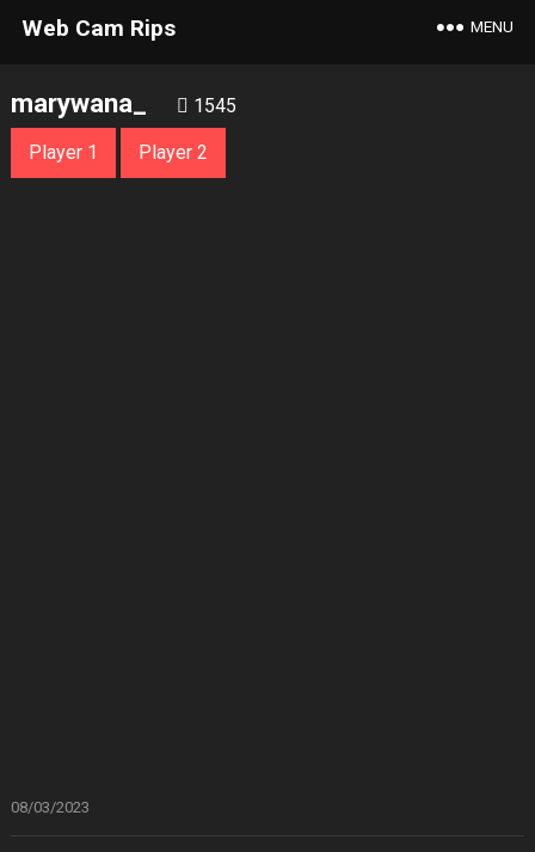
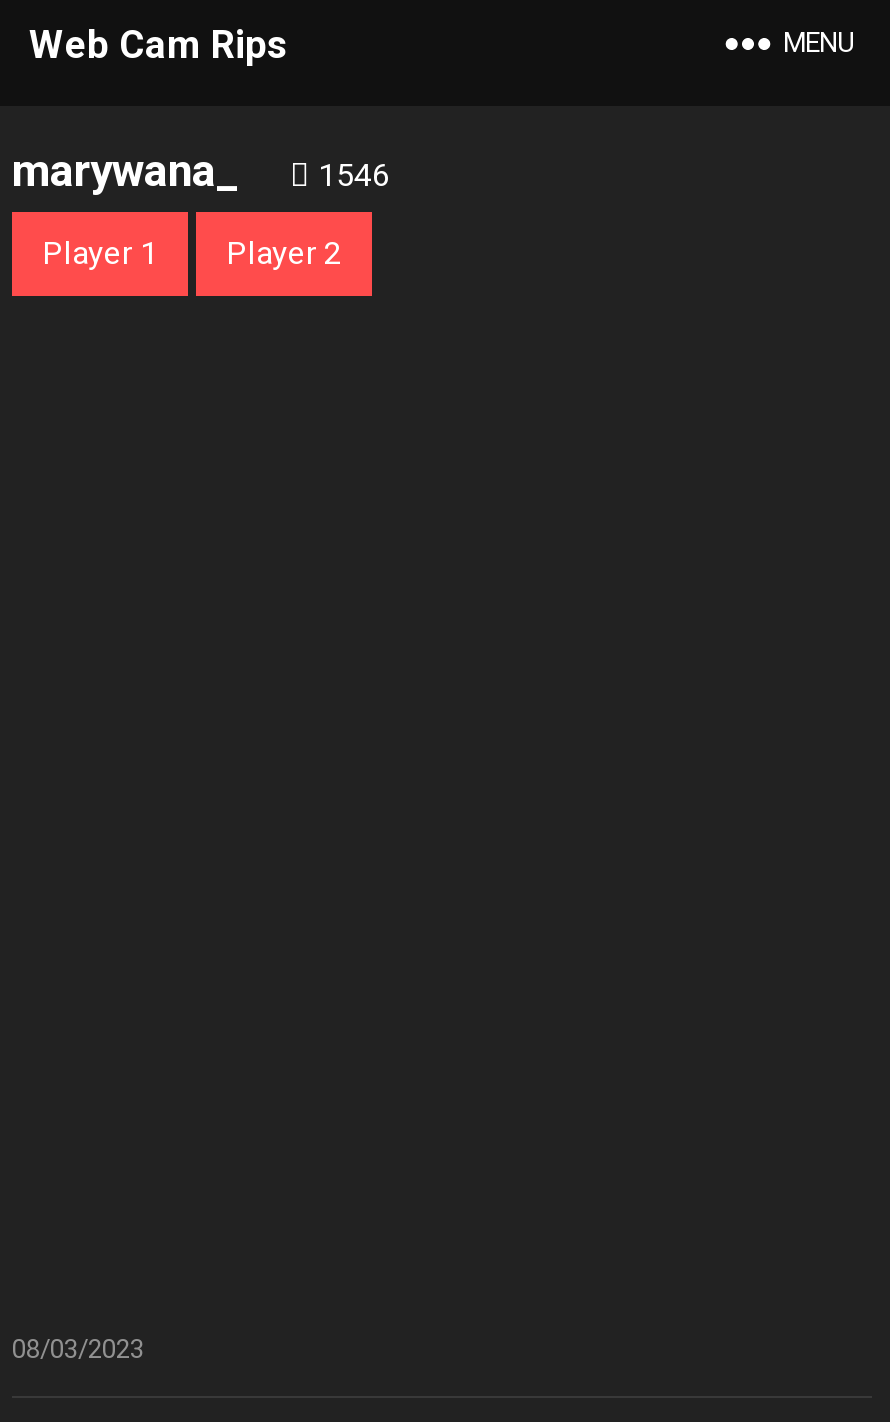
- marywana_ 1545
+ marywana_ 1546
